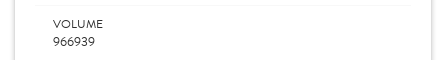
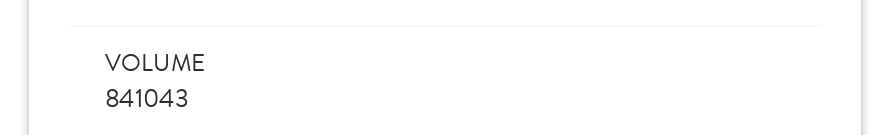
- 966939
+ 841043
